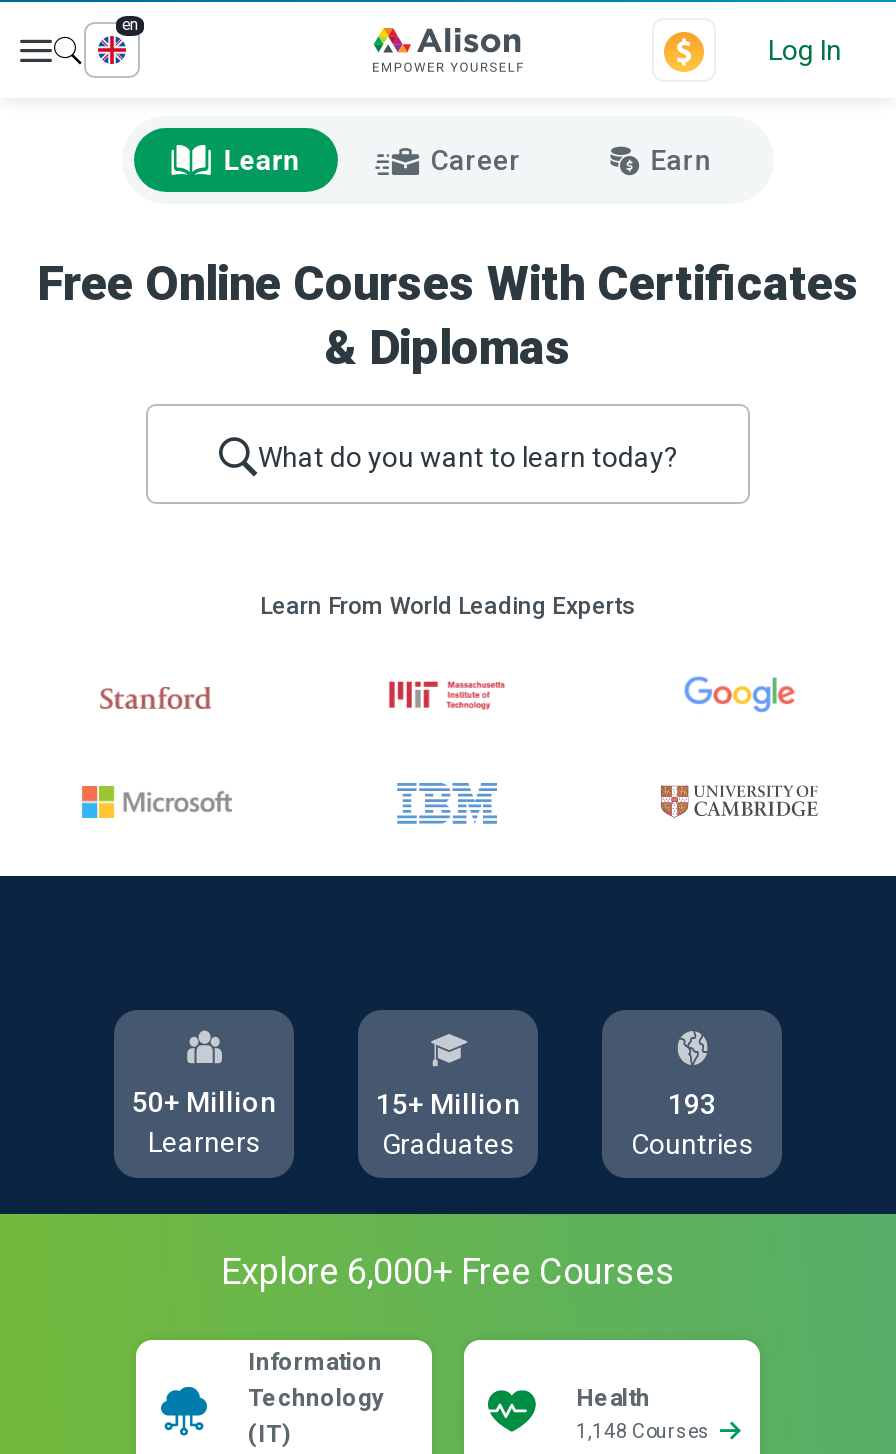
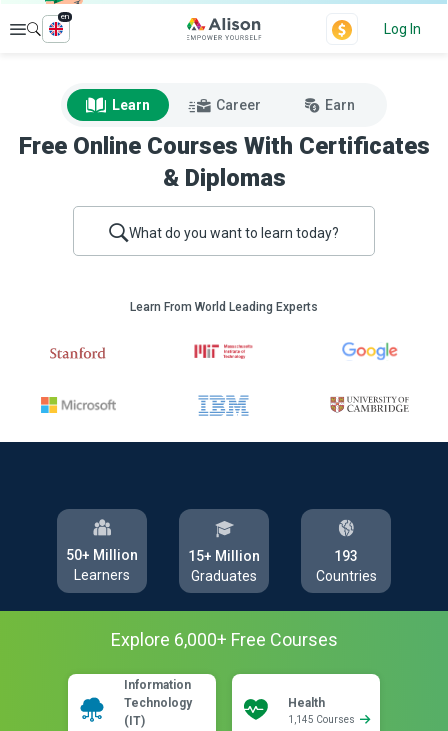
moved down: Learn | Career | Earn

- 1,148 Courses
+ 1,145 Courses
